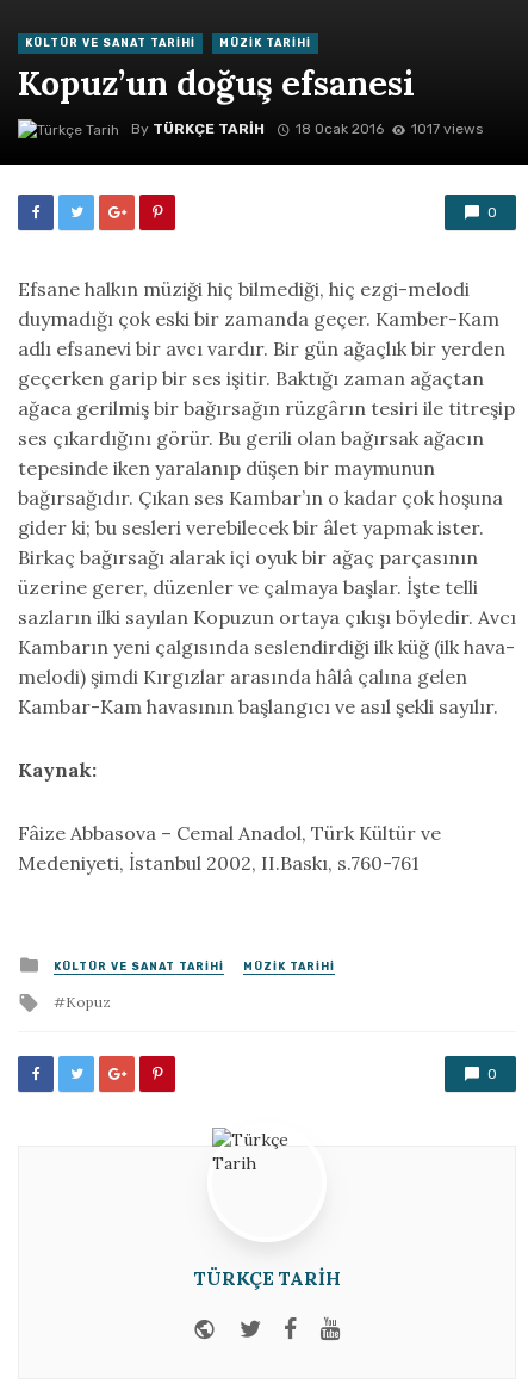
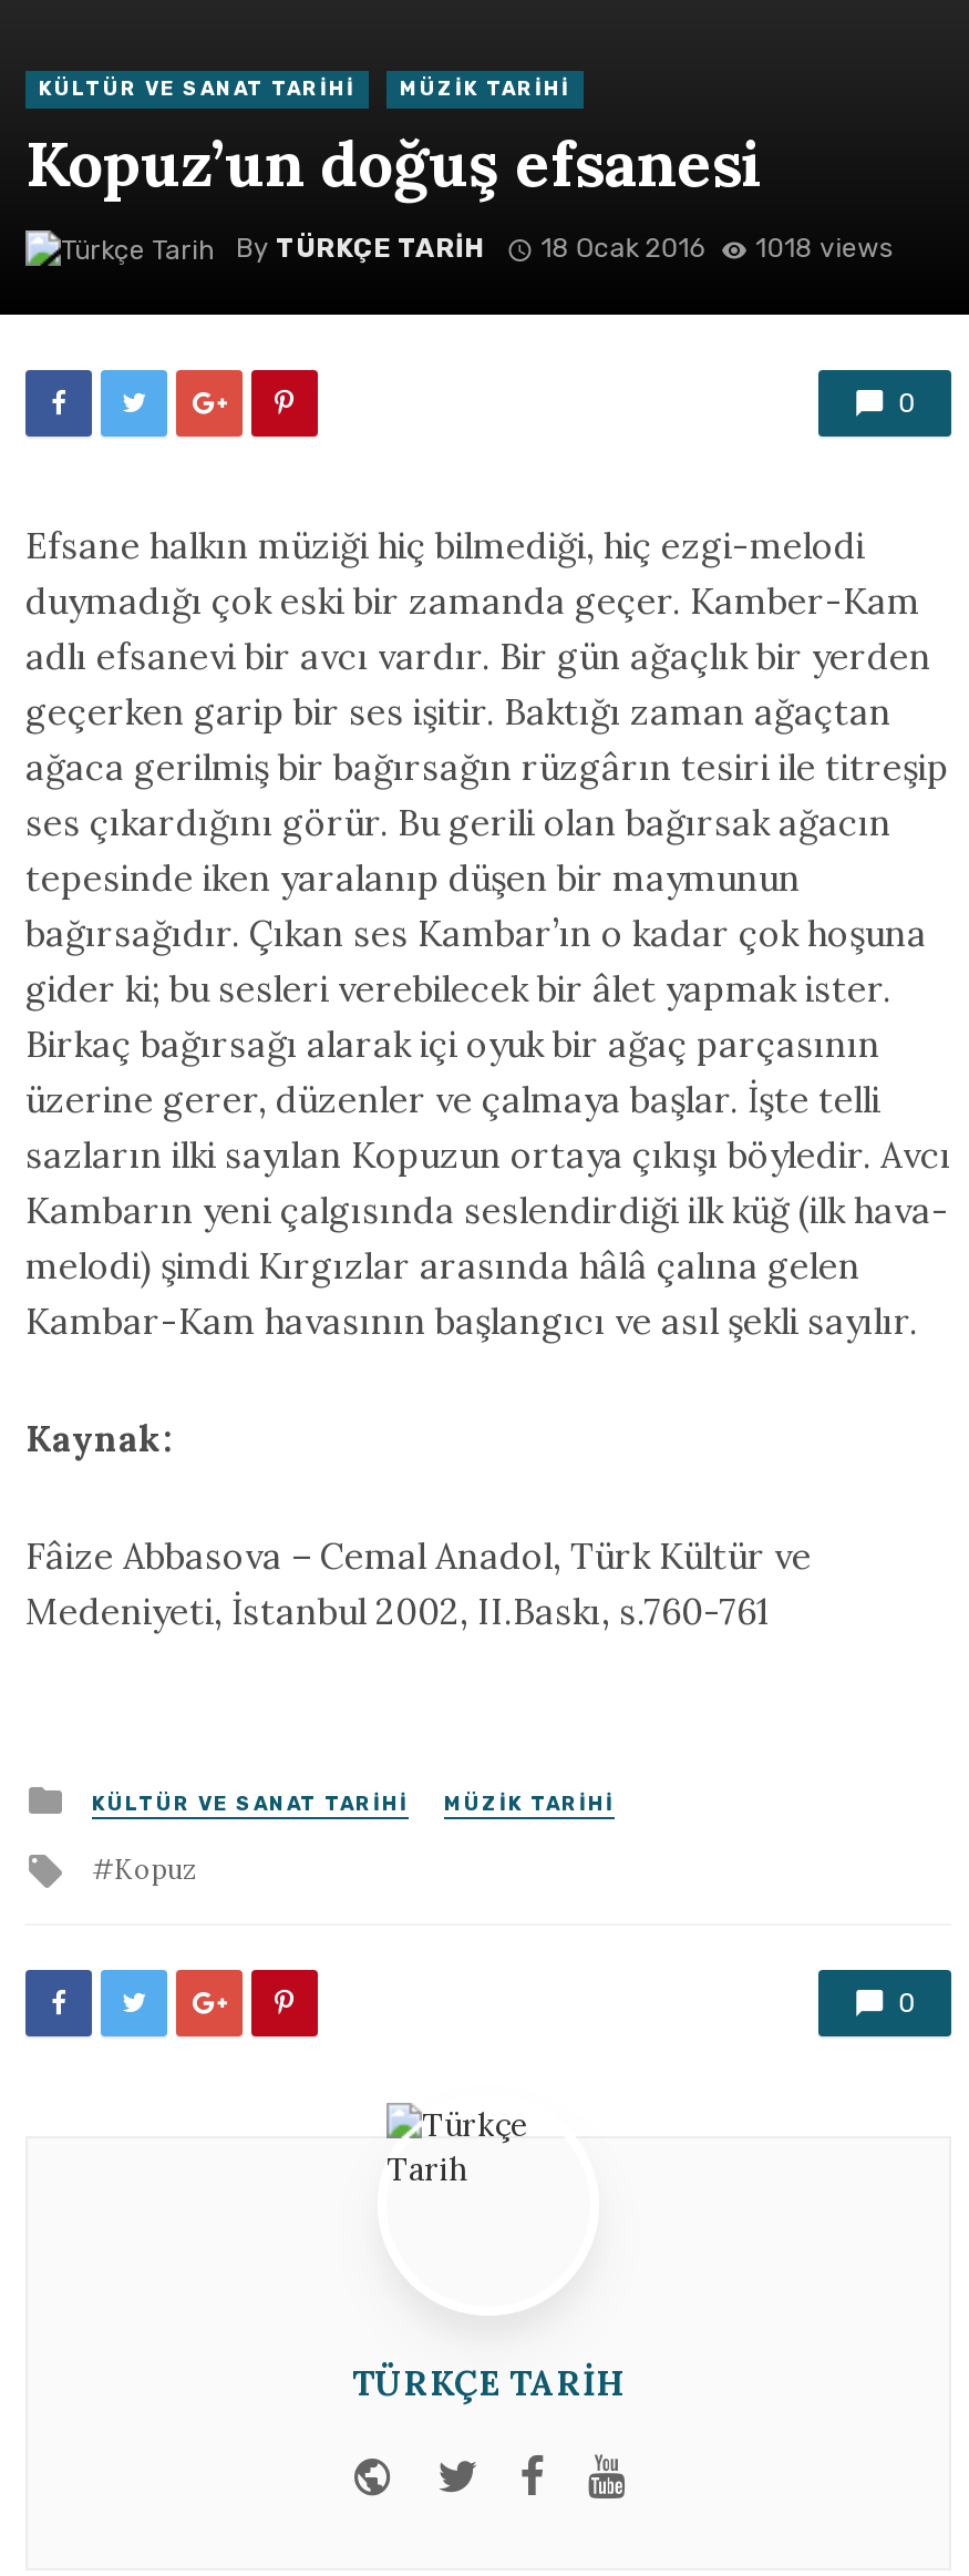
- By TÜRKÇE TARIH 18 Ocak 2016 1017 views
+ By TÜRKÇE TARIH 18 Ocak 2016 1018 views
